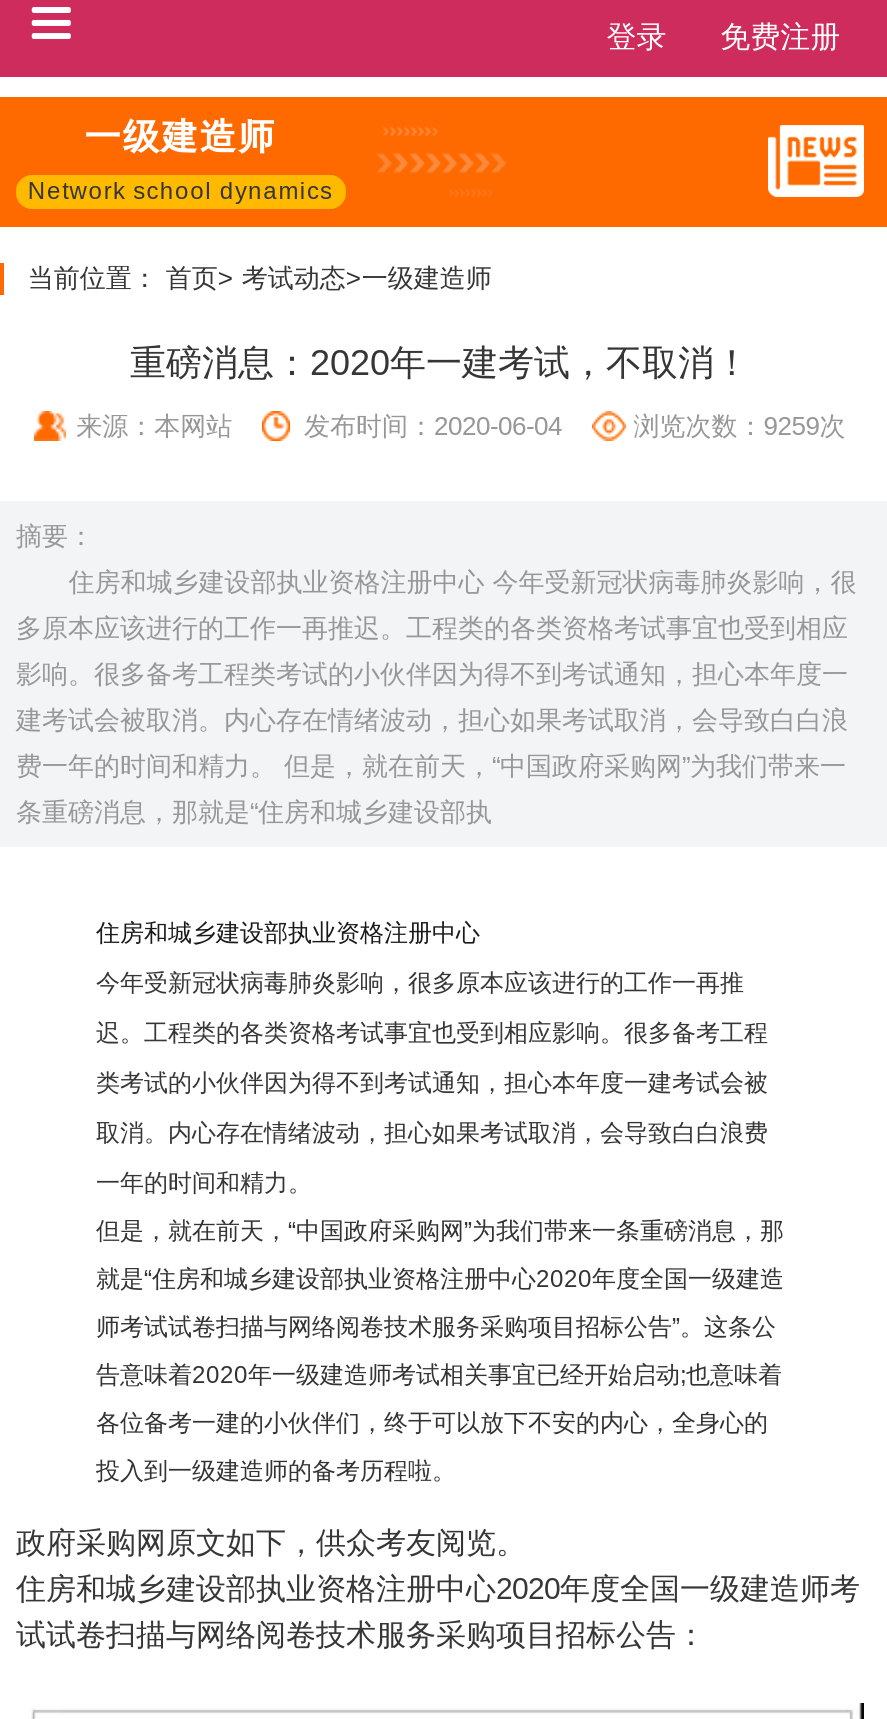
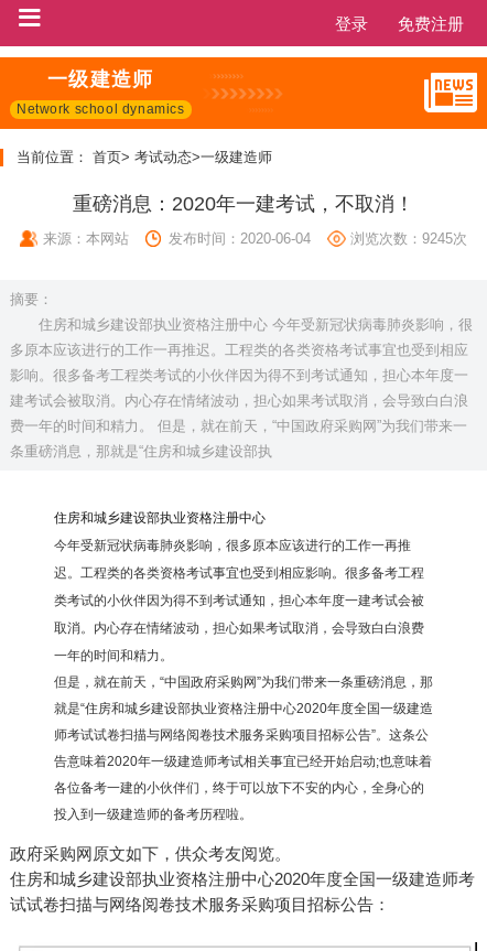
- 浏览次数：9259次
+ 浏览次数：9245次
